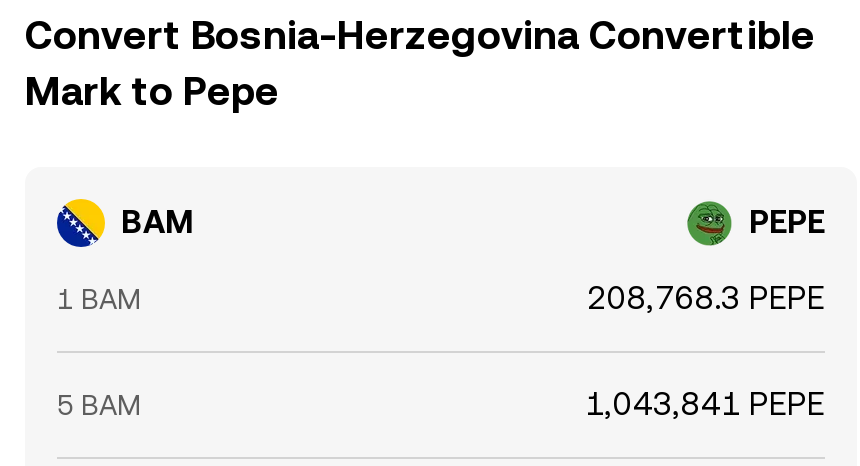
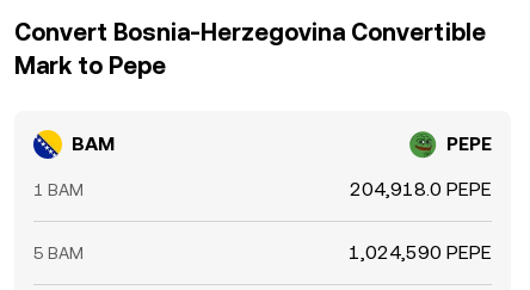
- 208,768.3 PEPE
+ 204,918.0 PEPE

- 1,043,841 PEPE
+ 1,024,590 PEPE
